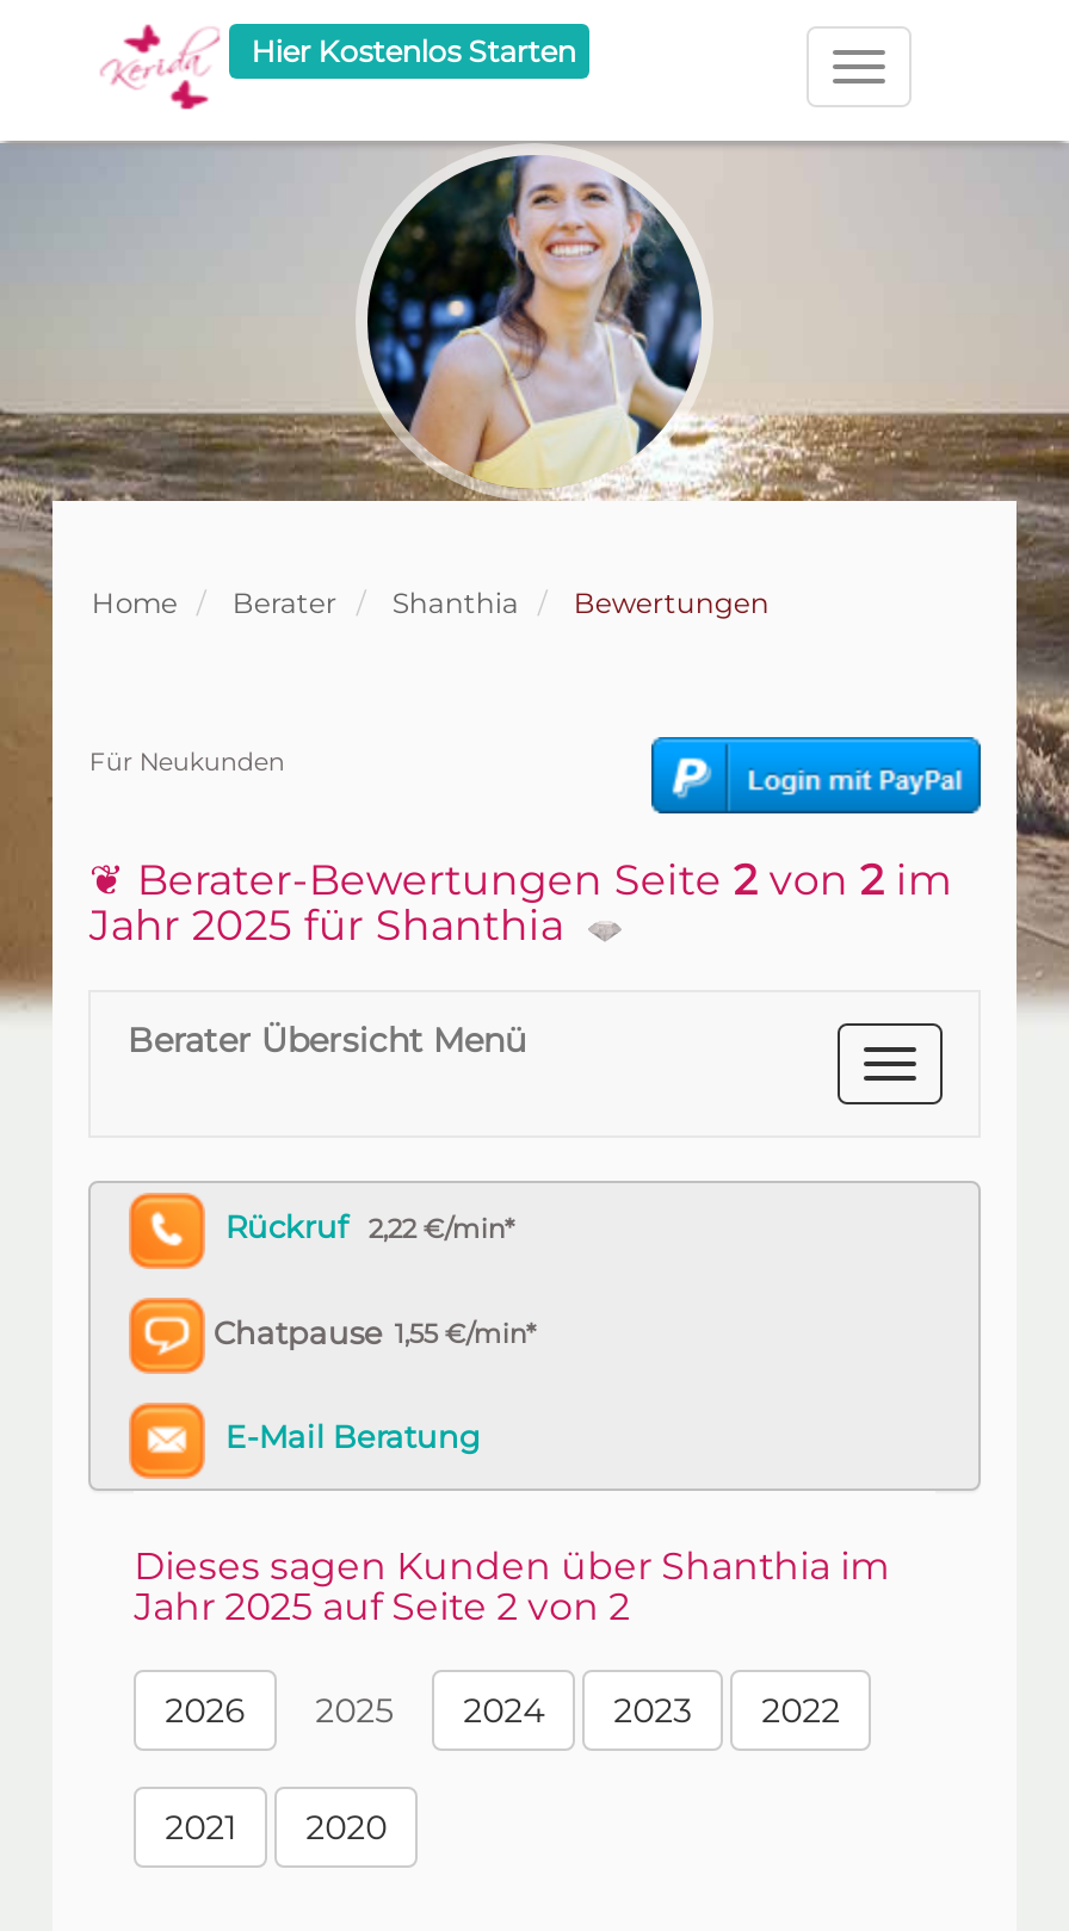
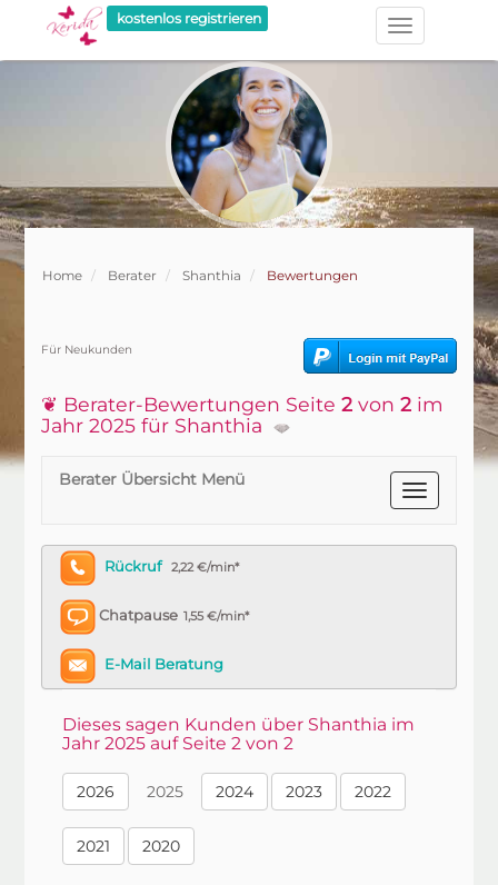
- Hier Kostenlos Starten
+ kostenlos registrieren
